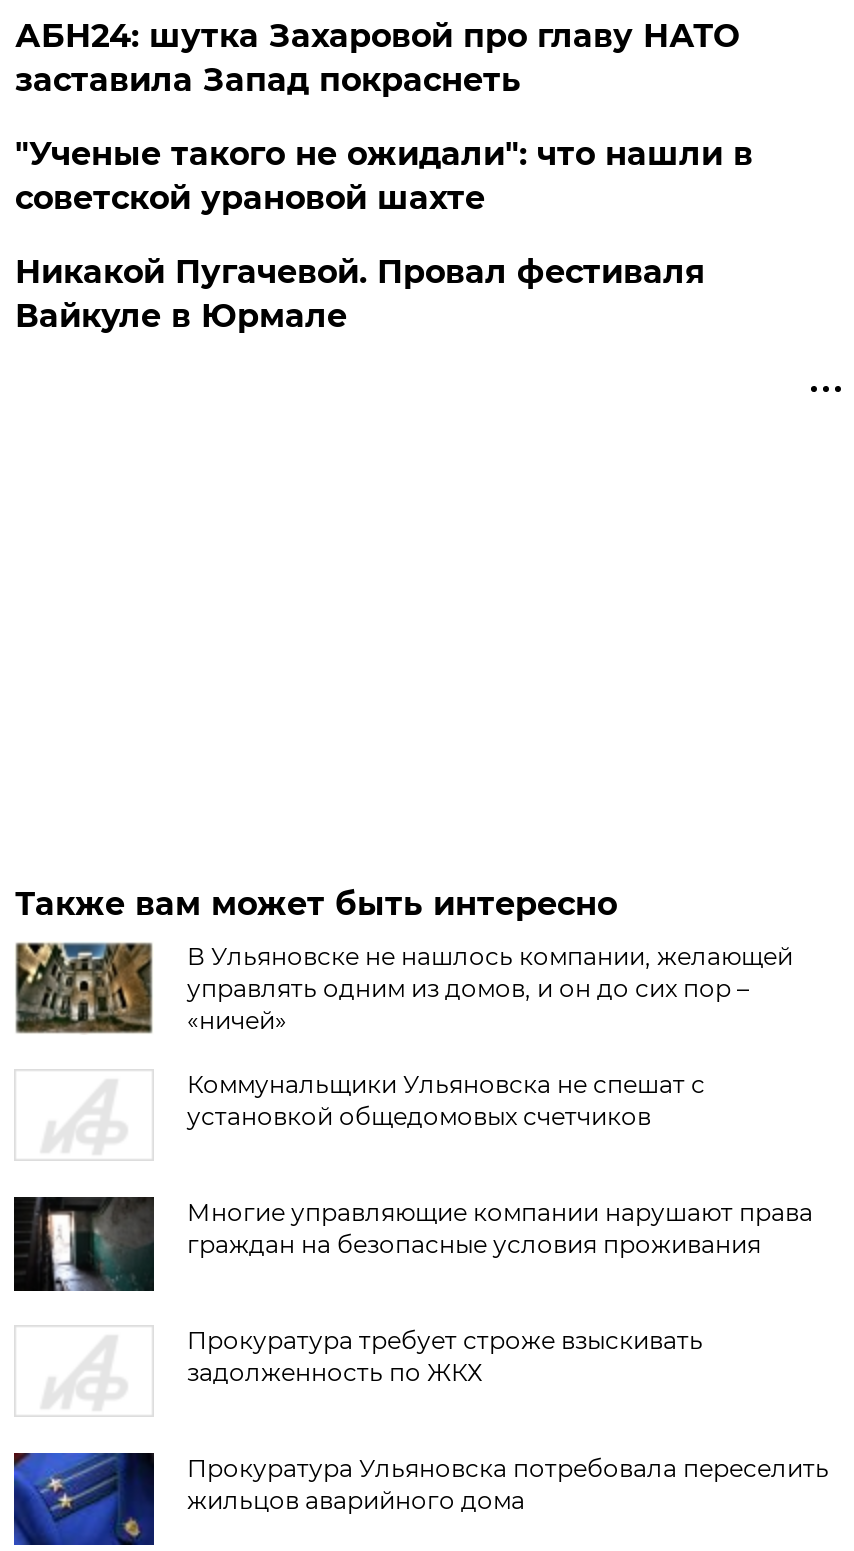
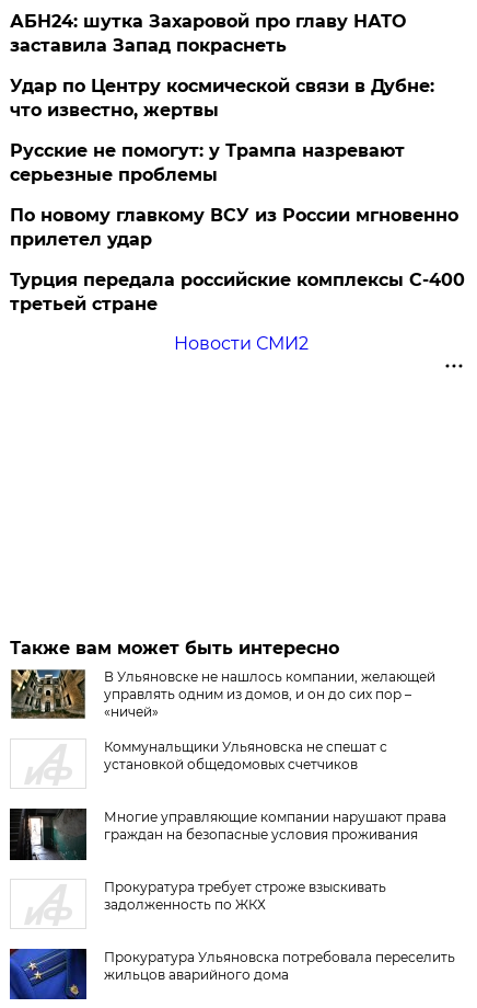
- "Ученые такого не ожидали": что нашли в
- советской урановой шахте
- Никакой Пугачевой. Провал фестиваля
- Вайкуле в Юрмале
+ Удар по Центру космической связи в Дубне:
+ что известно, жертвы
+ Русские не помогут: у Трампа назревают
+ серьезные проблемы
+ По новому главкому ВСУ из России мгновенно
+ прилетел удар
+ Турция передала российские комплексы С-400
+ третьей стране
+ Новости СМИ2
